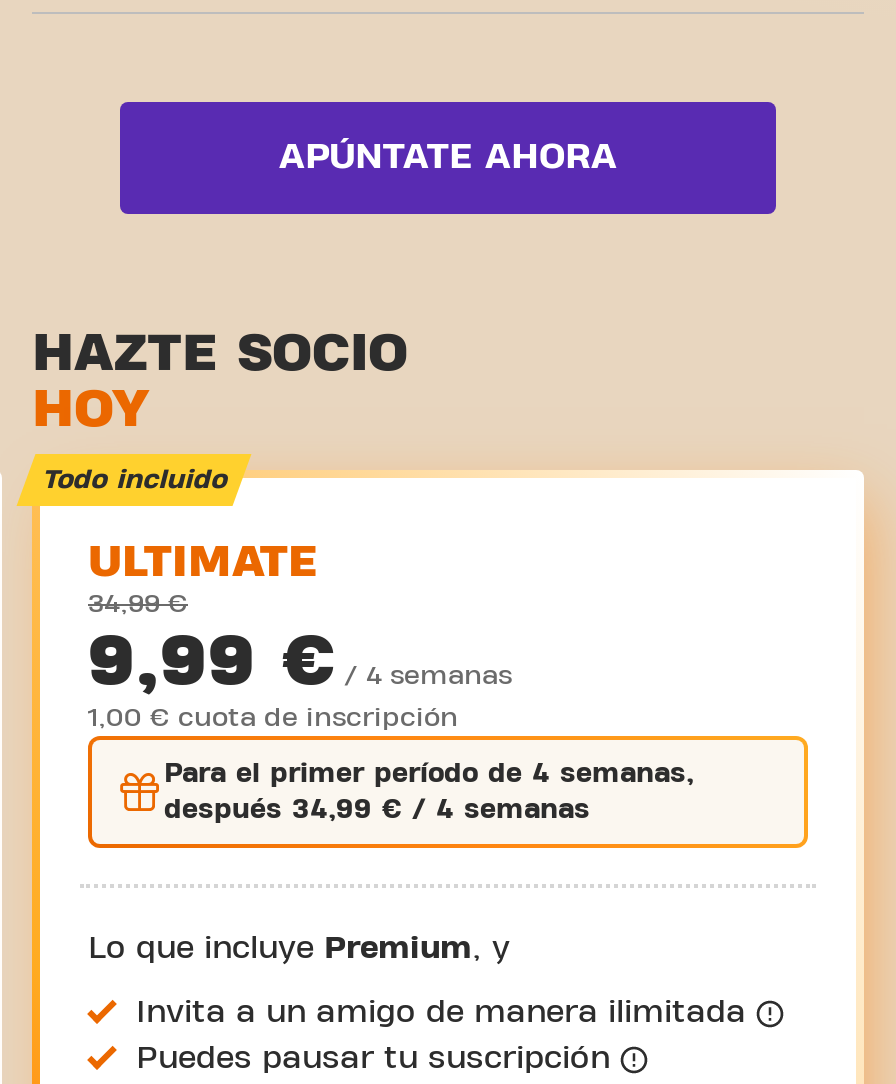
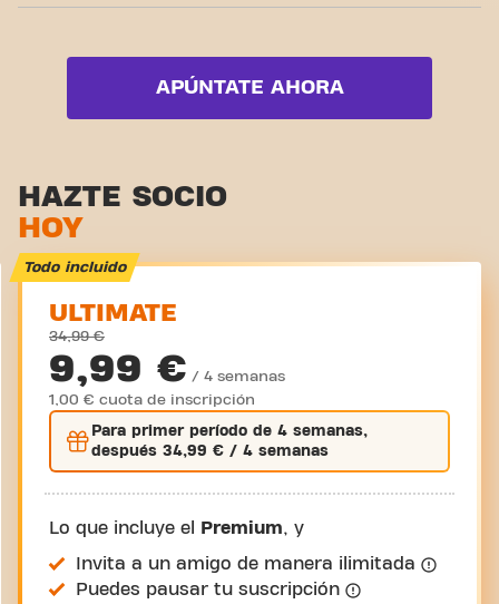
- Para el primer período de 4 semanas,
+ Para primer período de 4 semanas,

- Lo que incluye Premium, y
+ Lo que incluye el Premium, y
